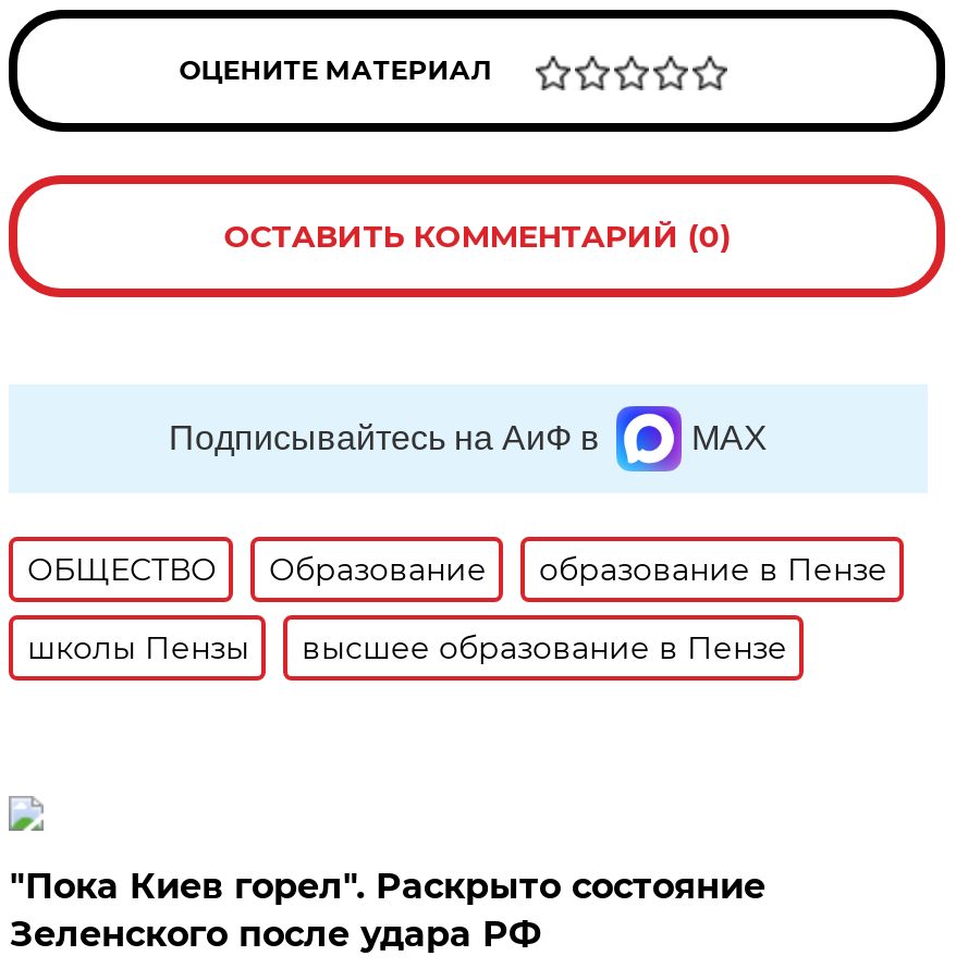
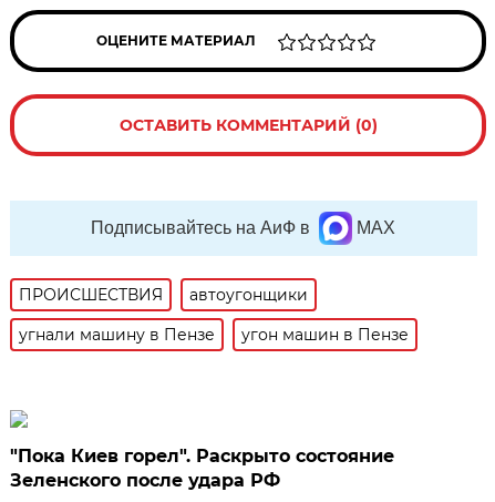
- ОБЩЕСТВО
- Образование
- образование в Пензе
+ ПРОИСШЕСТВИЯ
+ автоугонщики

- школы Пензы
- высшее образование в Пензе
+ угнали машину в Пензе
+ угон машин в Пензе
